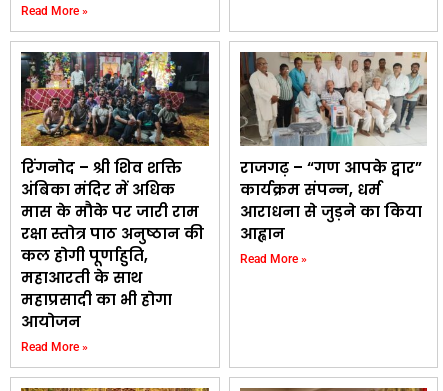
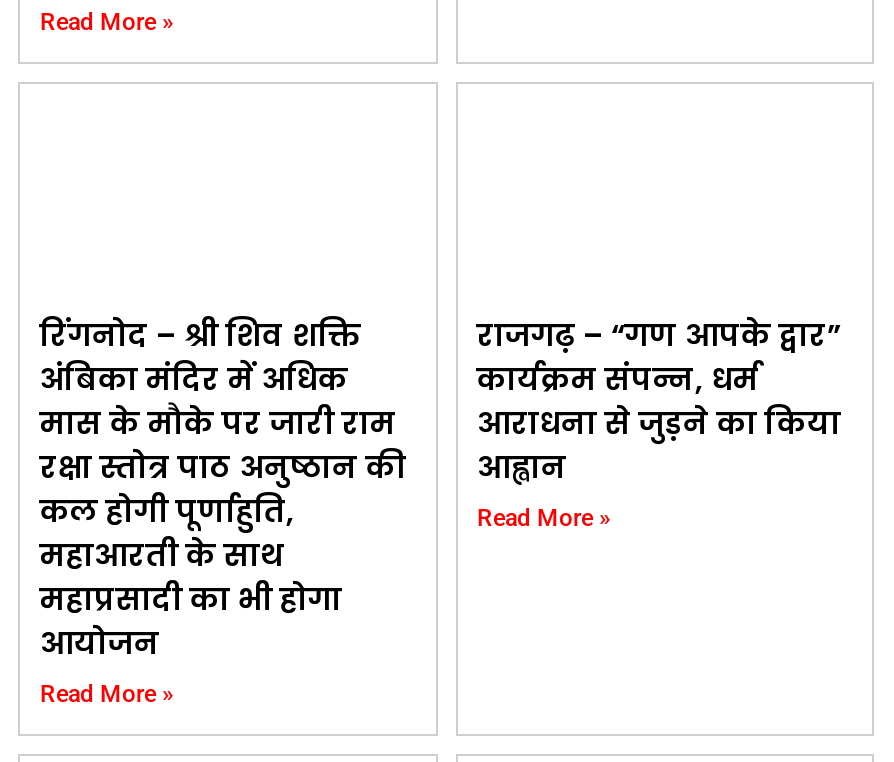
- [image]

- [image]
